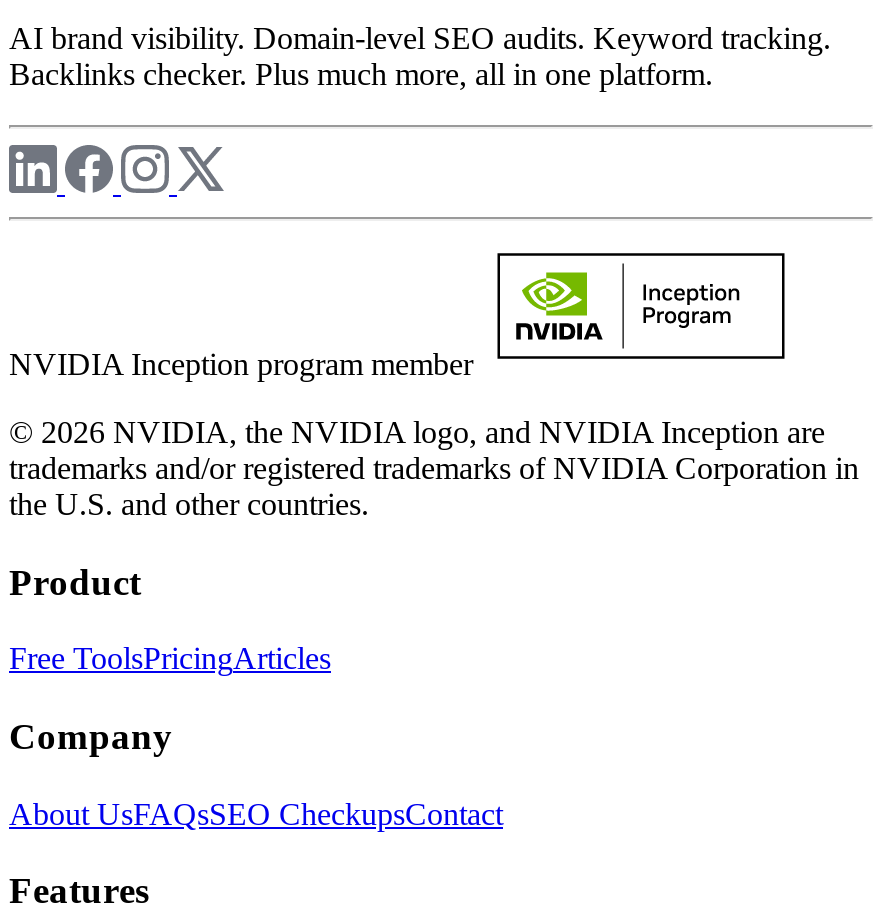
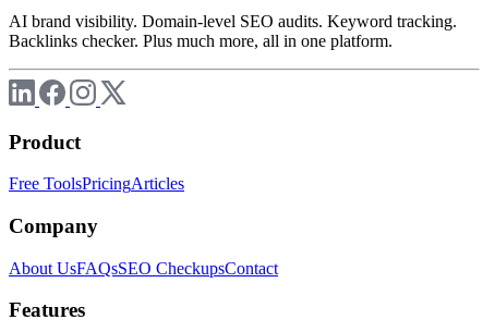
- [image]
- NVIDIA Inception program member
- © 2026 NVIDIA, the NVIDIA logo, and NVIDIA Inception are
- trademarks and/or registered trademarks of NVIDIA Corporation in
- the U.S. and other countries.
